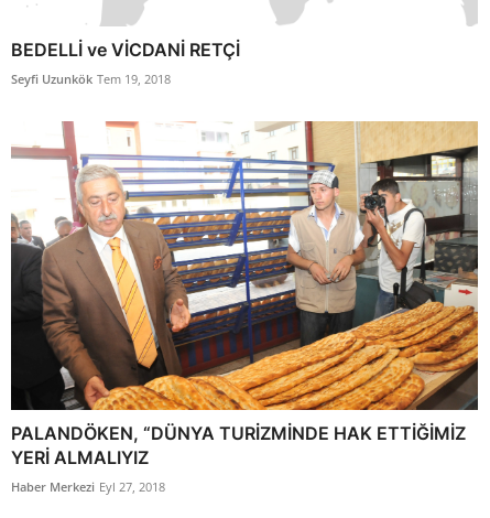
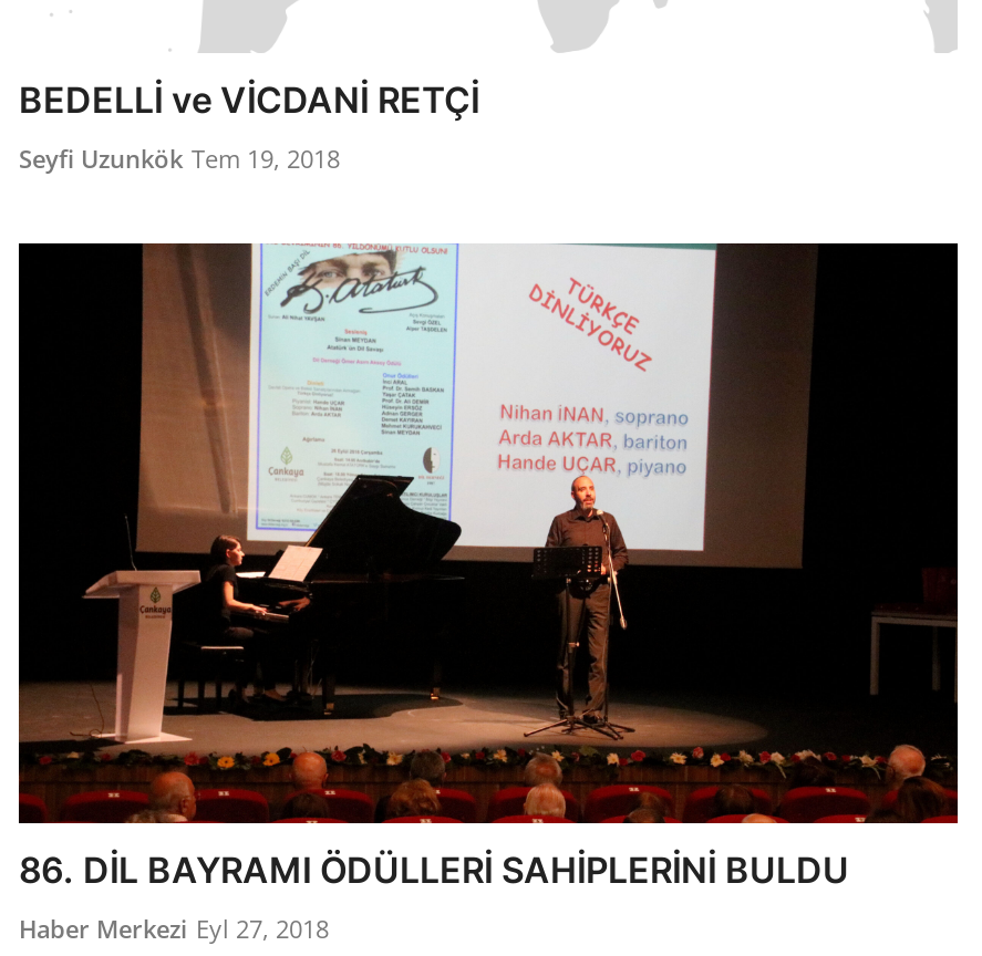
- [image]
- PALANDÖKEN, “DÜNYA TURİZMİNDE HAK ETTİĞİMİZ
- YERİ ALMALIYIZ
+ [image]
+ 86. DİL BAYRAMI ÖDÜLLERİ SAHİPLERİNİ BULDU
